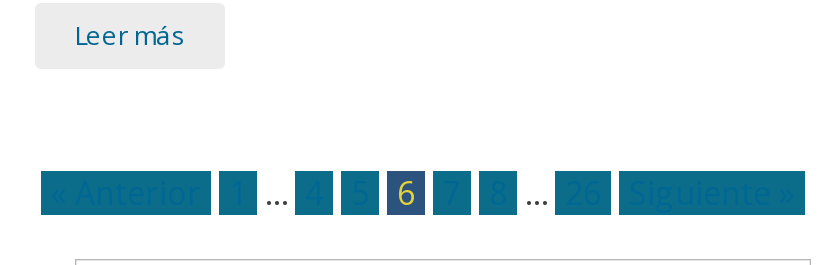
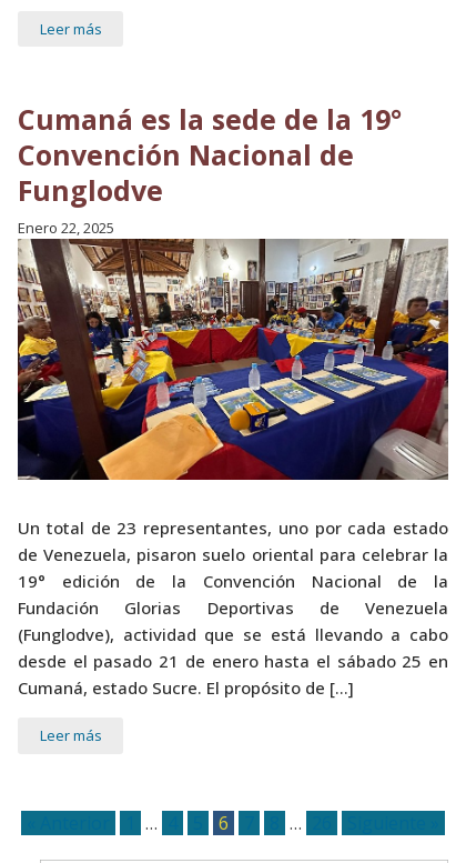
+ [image]
+ Un total de 23 representantes, uno por cada estado
+ de Venezuela, pisaron suelo oriental para celebrar la
+ 19° edición de la Convención Nacional de la
+ Fundación Glorias Deportivas de Venezuela
+ (Funglodve), actividad que se está llevando a cabo
+ desde el pasado 21 de enero hasta el sábado 25 en
+ Cumaná, estado Sucre. El propósito de […]
+ Leer más

+ Cumaná es la sede de la 19°
+ Convención Nacional de
+ Funglodve
+ Enero 22, 2025
